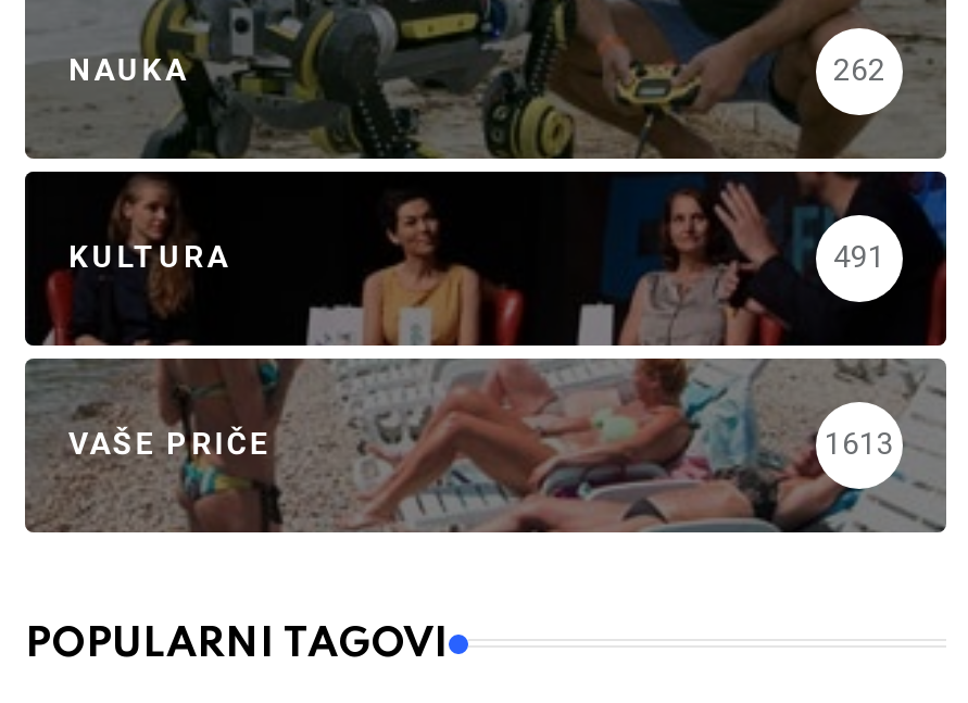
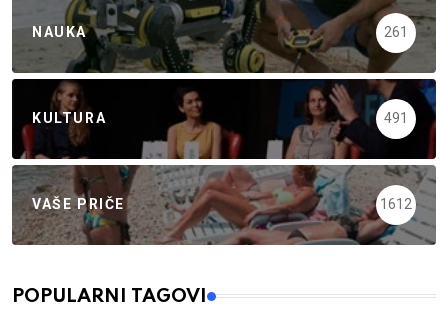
- 262
+ 261

- 1613
+ 1612
